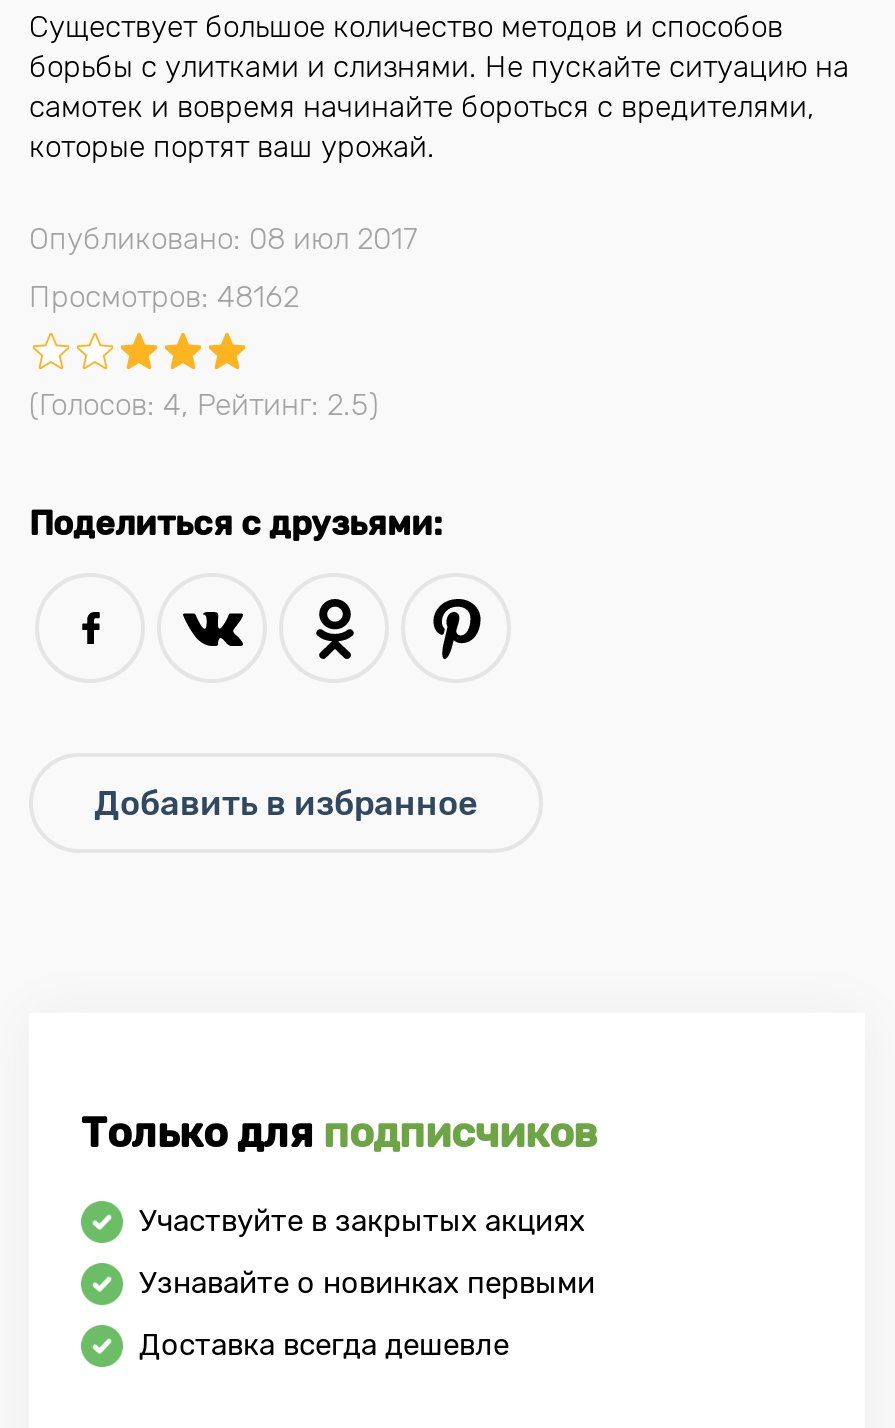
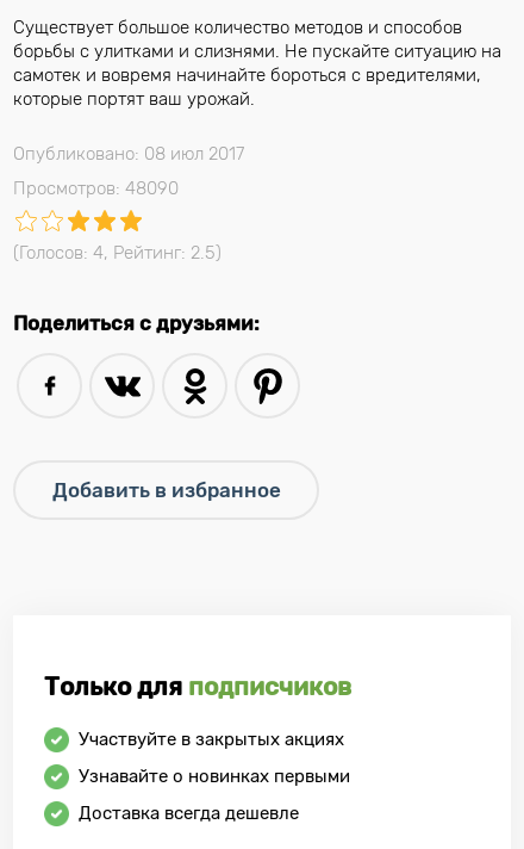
- Просмотров: 48162
+ Просмотров: 48090
